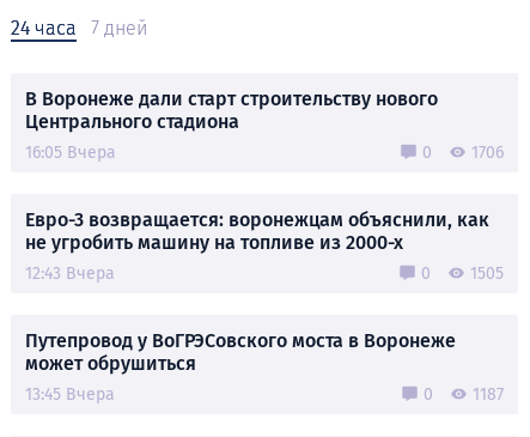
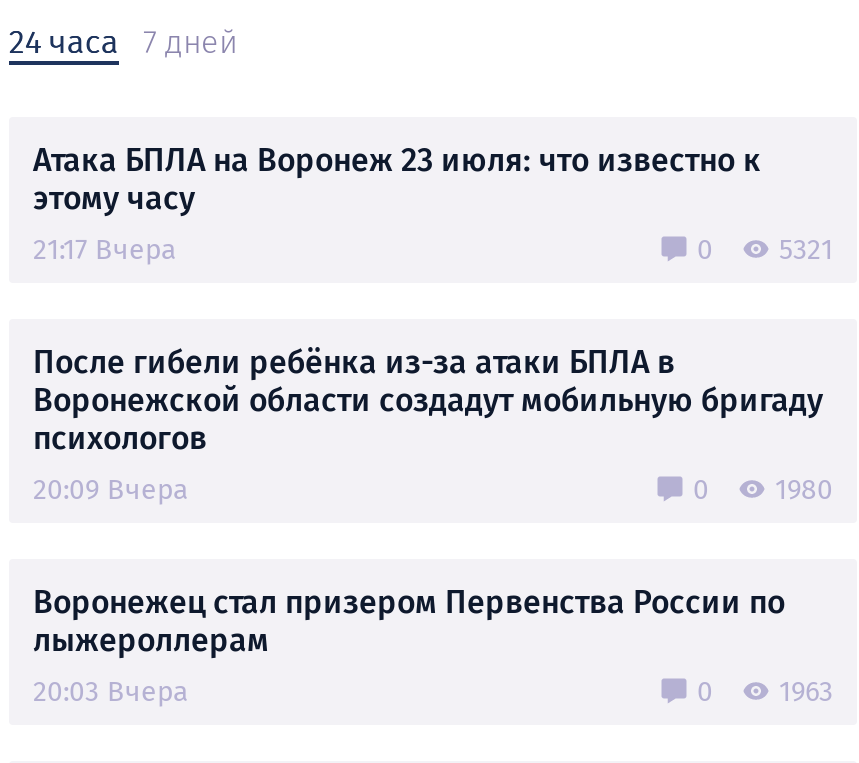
- В Воронеже дали старт строительству нового
- Центрального стадиона
- 16:05 Вчера
+ Атака БПЛА на Воронеж 23 июля: что известно к
+ этому часу
+ 21:17 Вчера

- 0 1706
+ 0 5321

- Евро-3 возвращается: воронежцам объяснили, как
- не угробить машину на топливе из 2000-х
- 12:43 Вчера
+ После гибели ребёнка из-за атаки БПЛА в
+ Воронежской области создадут мобильную бригаду
+ психологов
+ 20:09 Вчера

- 0 1505
+ 0 1980

- Путепровод у ВоГРЭСовского моста в Воронеже
- может обрушиться
- 13:45 Вчера
+ Воронежец стал призером Первенства России по
+ лыжероллерам
+ 20:03 Вчера

- 0 1187
+ 0 1963
